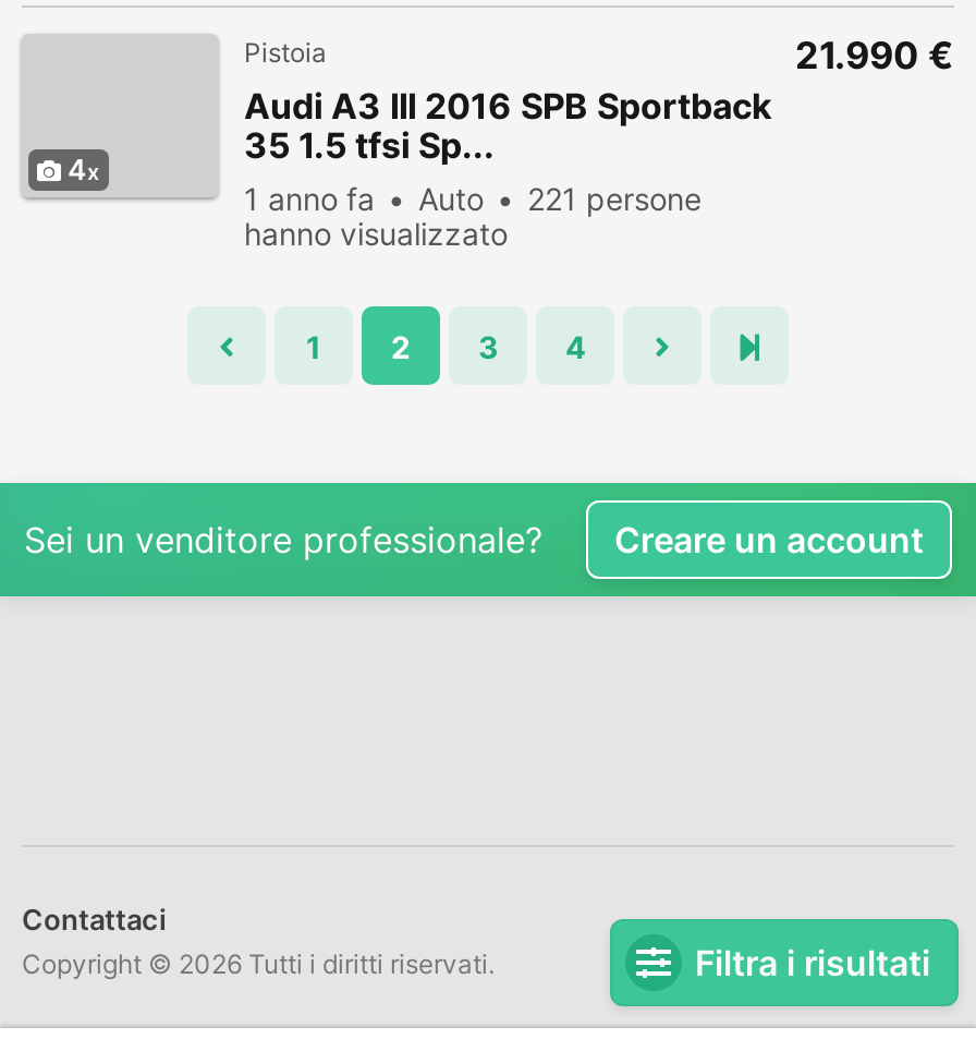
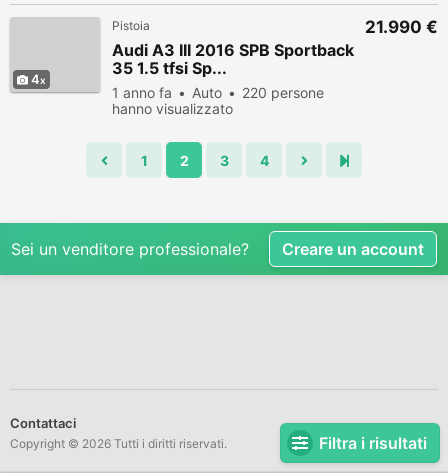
- 1 anno fa Auto 221 persone
+ 1 anno fa Auto 220 persone
